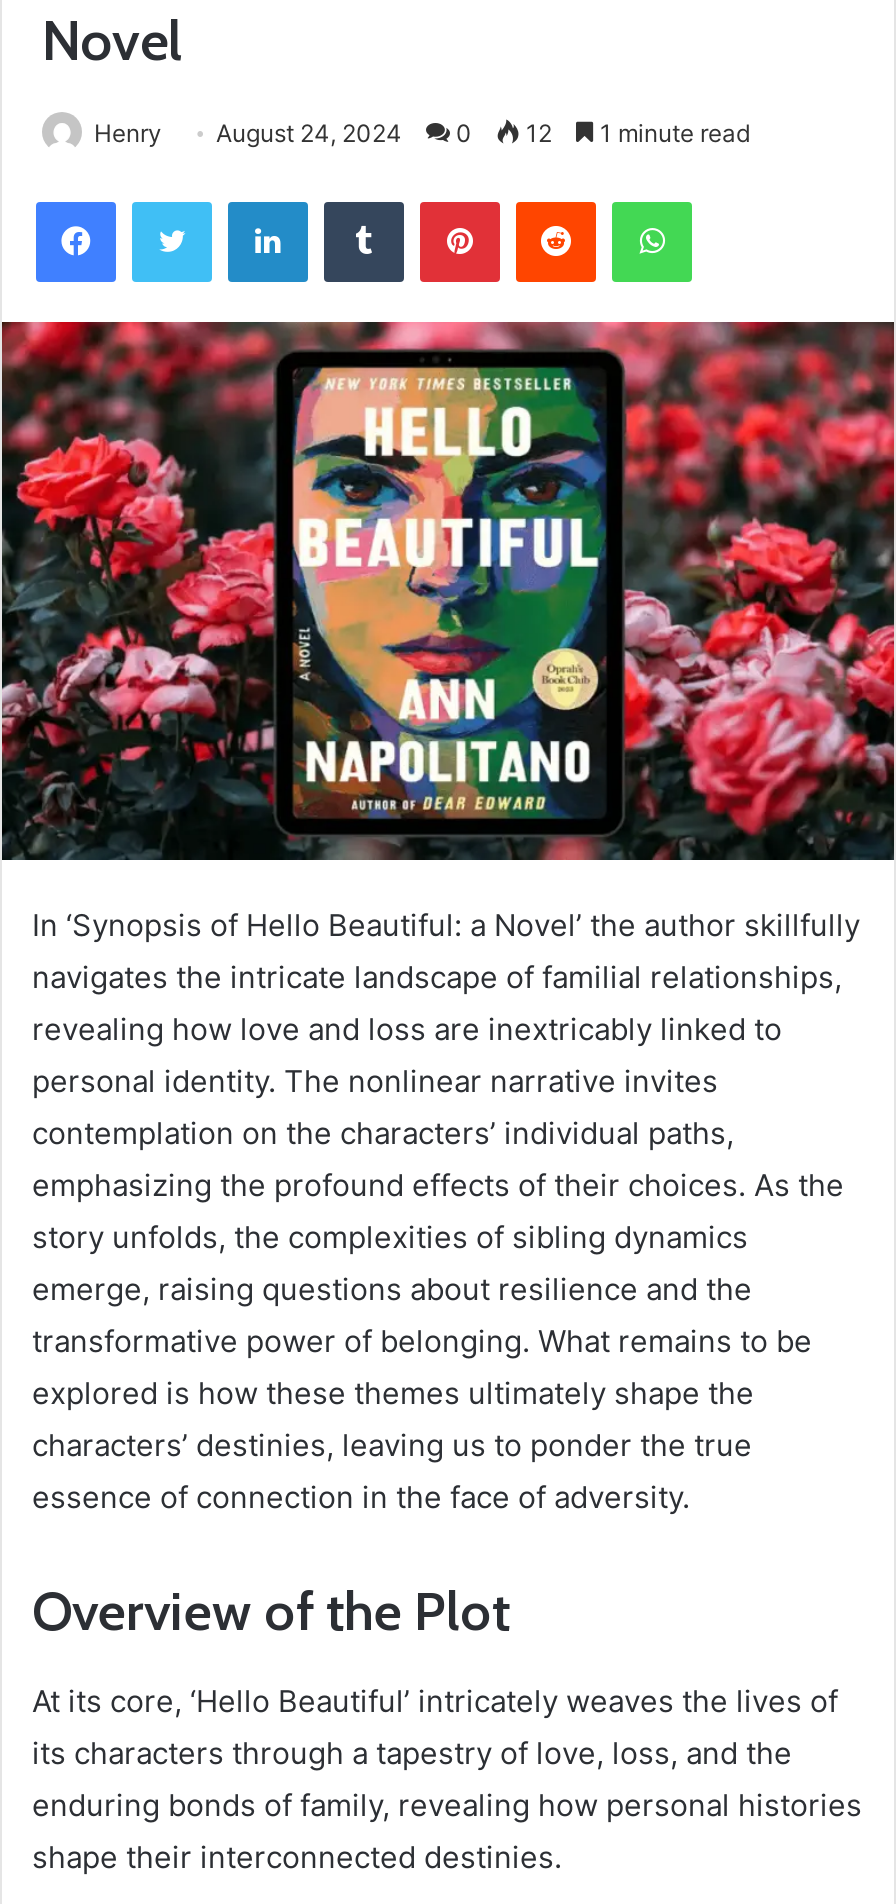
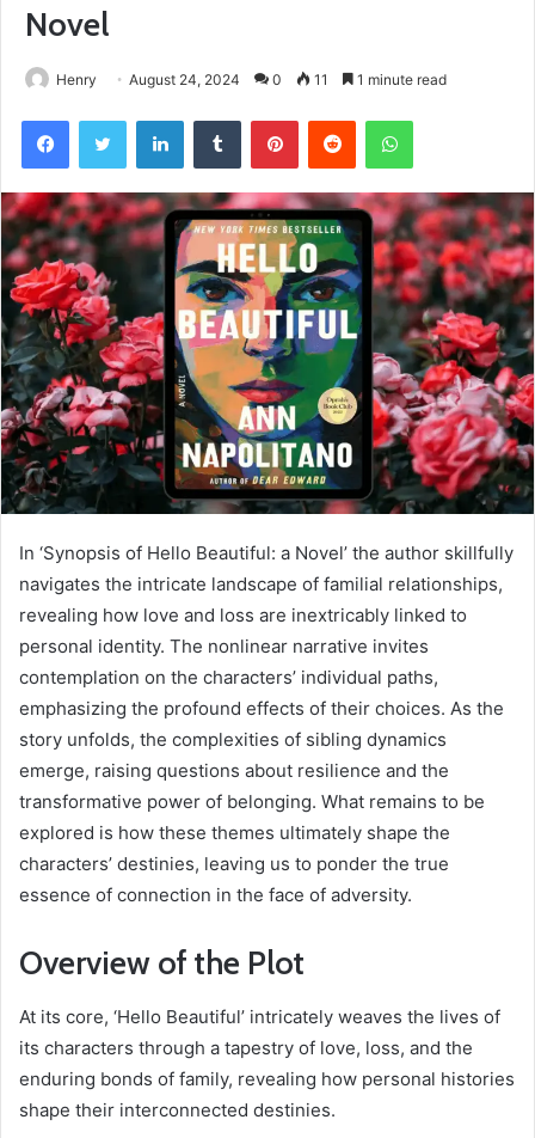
- Henry August 24, 2024 0 12 1 minute read
+ Henry August 24, 2024 0 11 1 minute read
